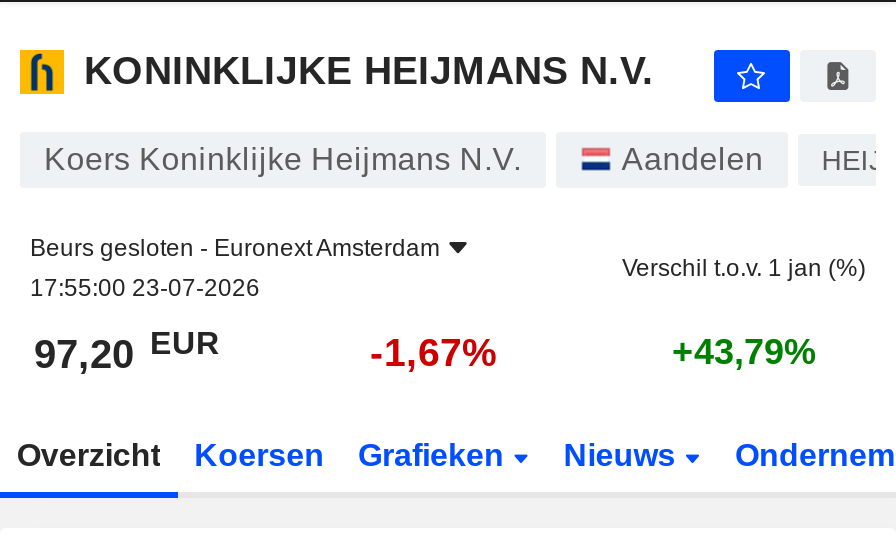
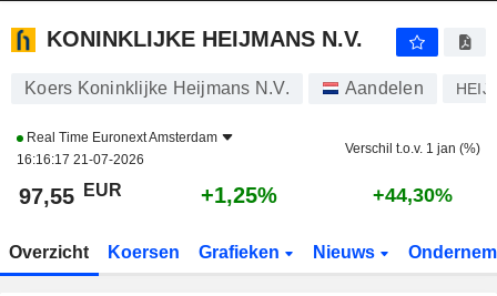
- Beurs gesloten - Euronext Amsterdam
- 17:55:00 23-07-2026
+ Real Time Euronext Amsterdam
+ 16:16:17 21-07-2026

- 97,20 EUR
+ 97,55 EUR

- -1,67%
+ +1,25%

- +43,79%
+ +44,30%
